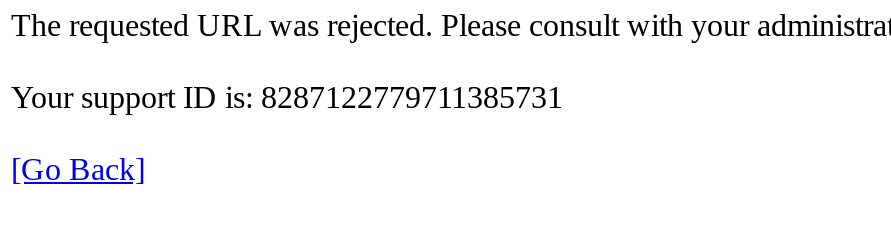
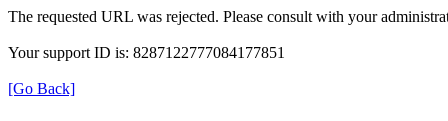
- Your support ID is: 8287122779711385731
+ Your support ID is: 8287122777084177851
